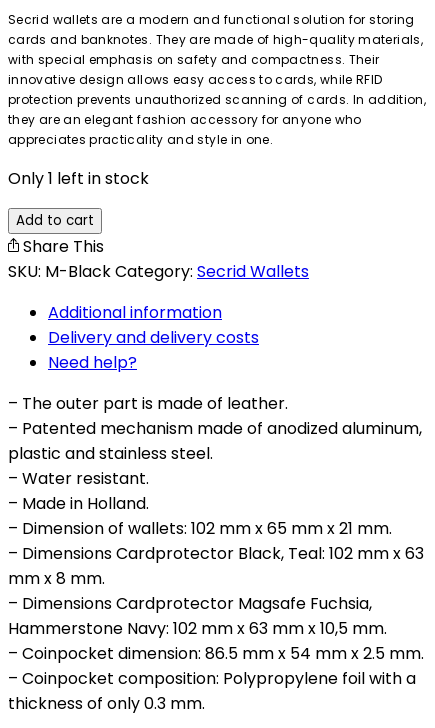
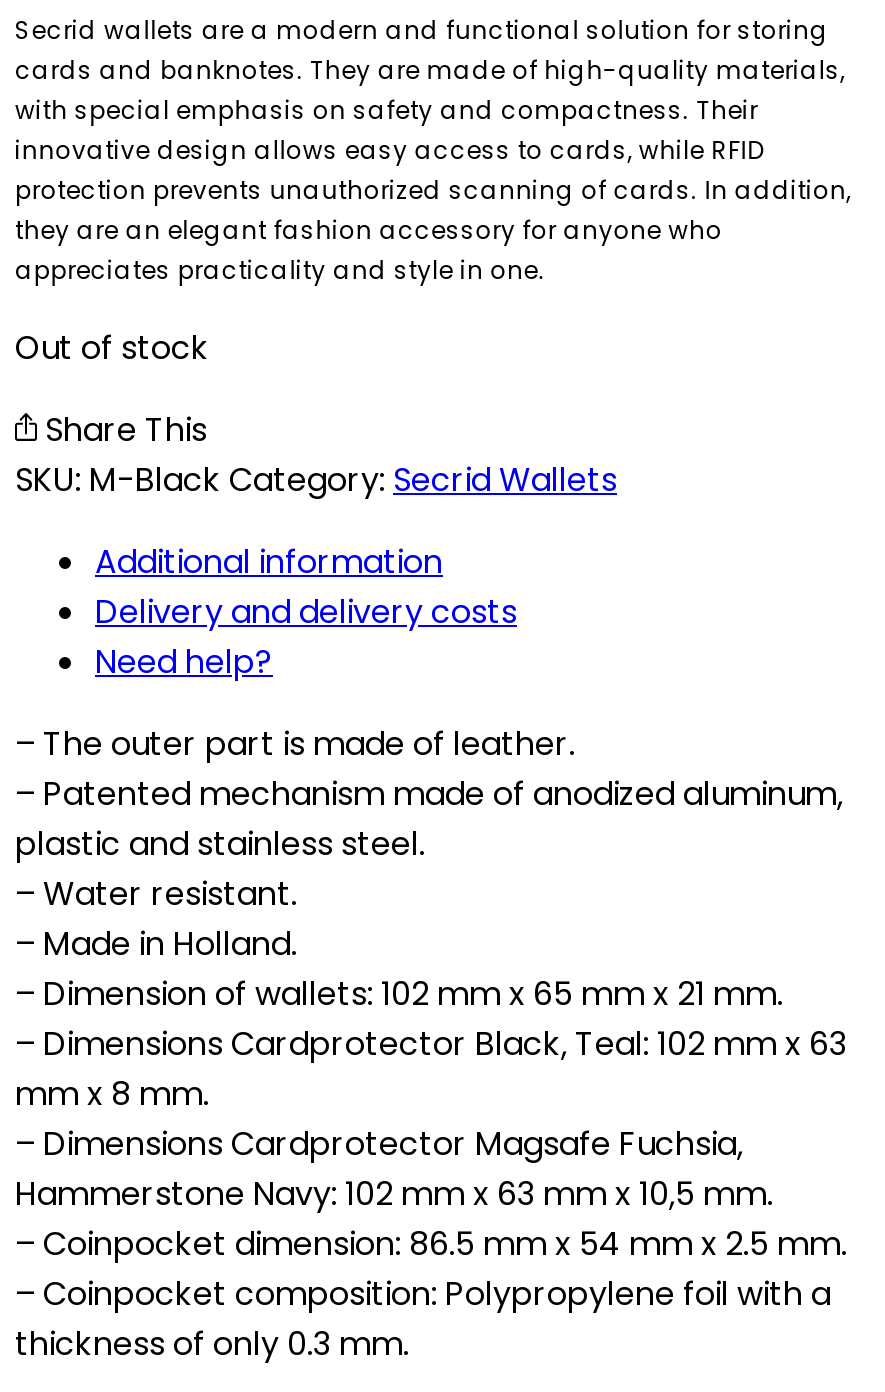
- Only 1 left in stock
- Add to cart
+ Out of stock
